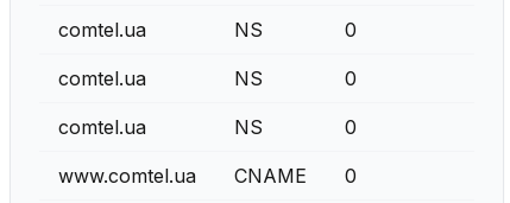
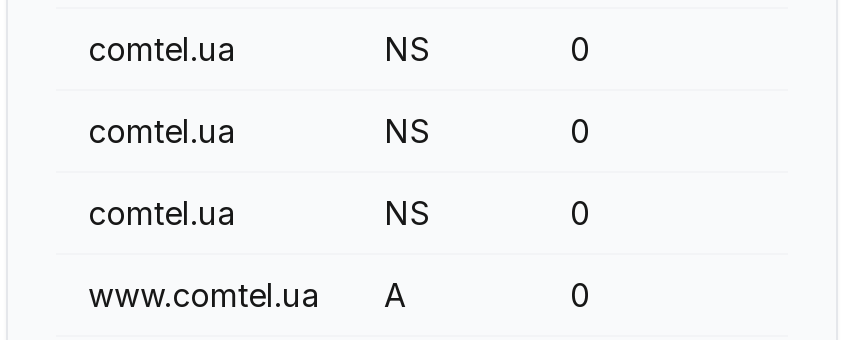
- CNAME
+ A
